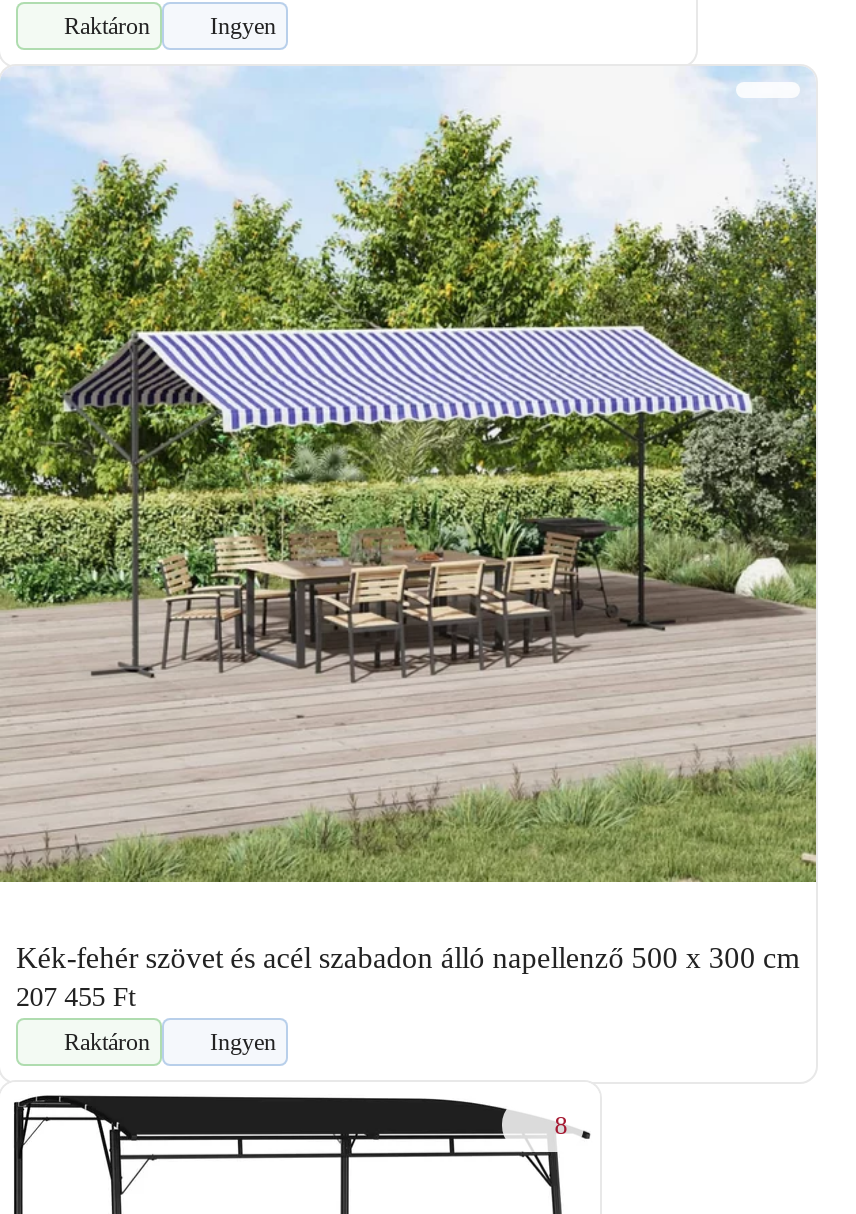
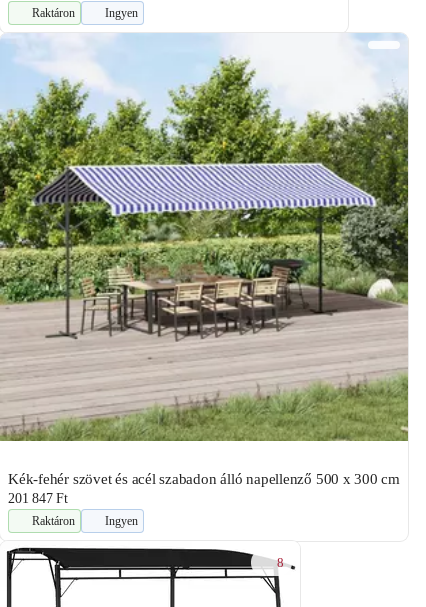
- 207 455 Ft
+ 201 847 Ft
